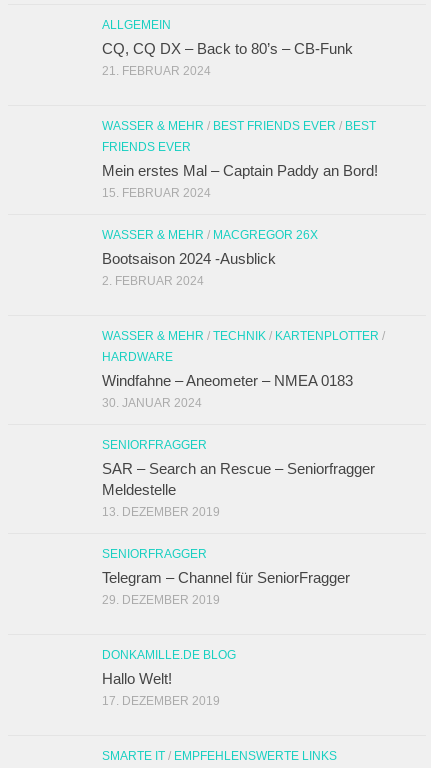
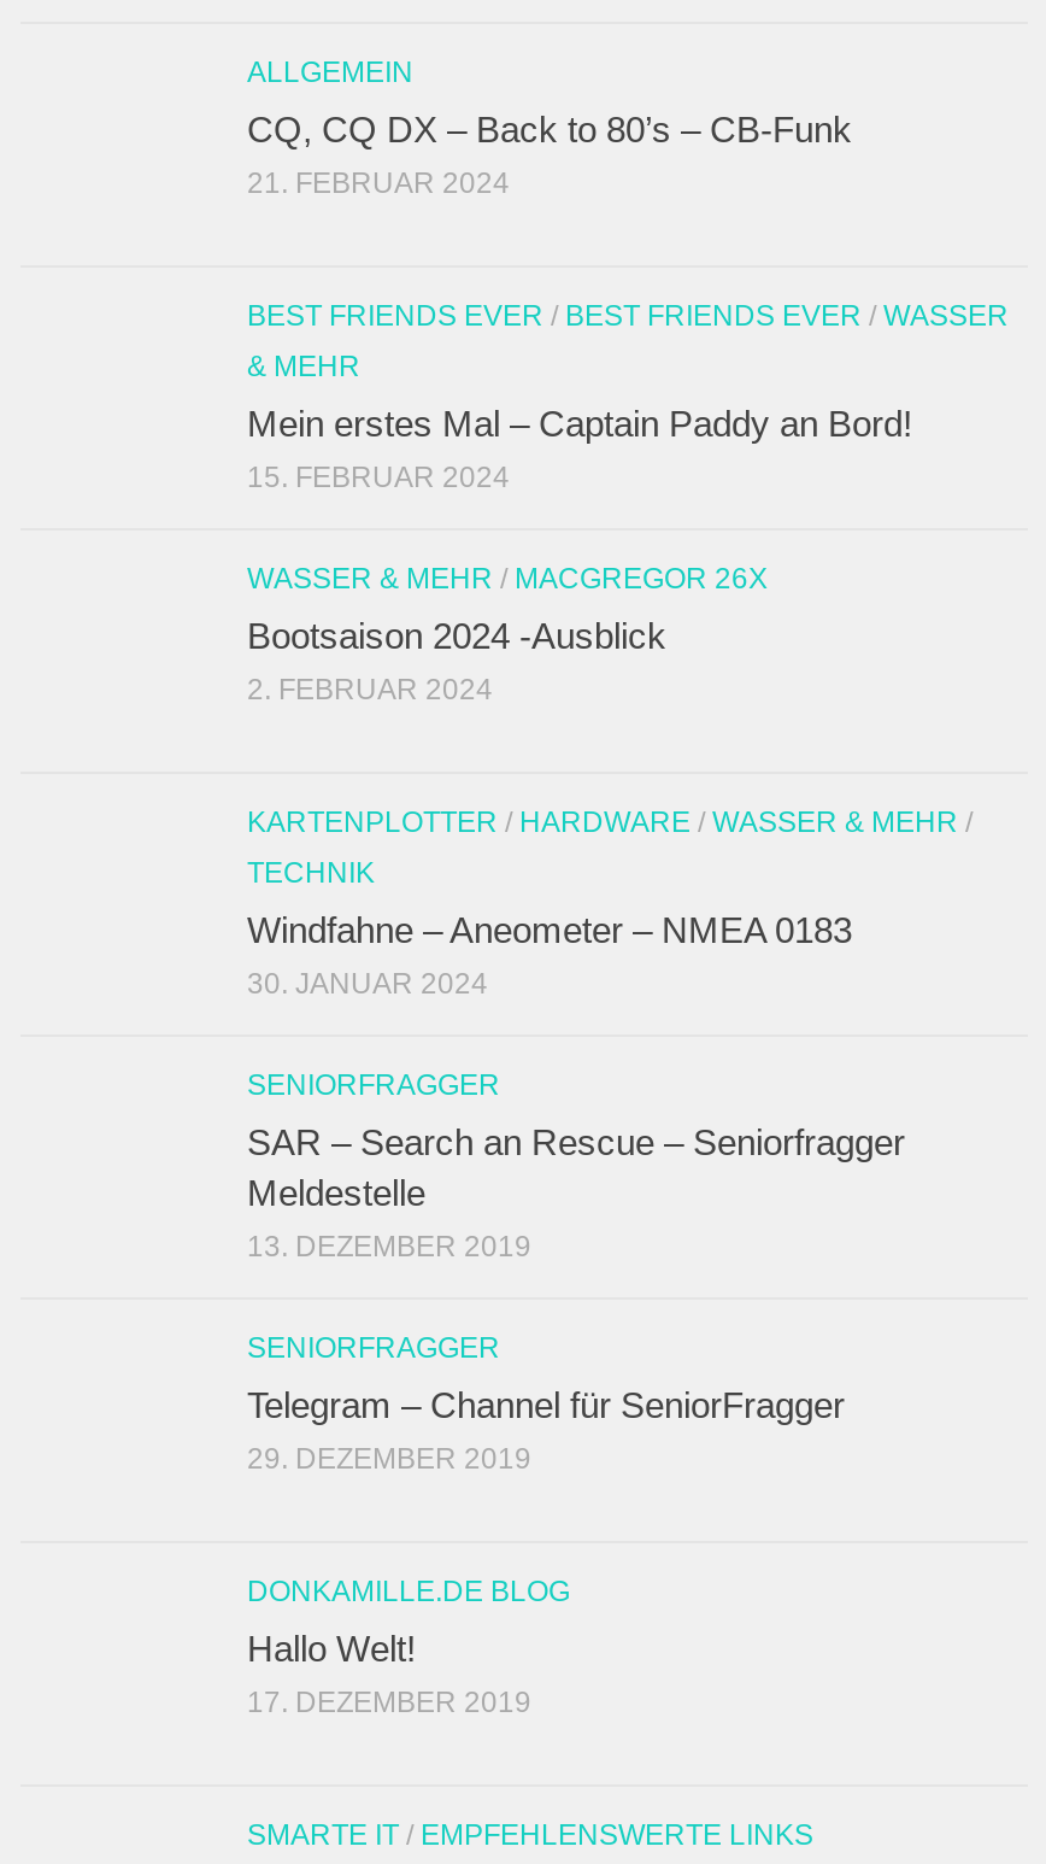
- WASSER & MEHR / BEST FRIENDS EVER / BEST
+ BEST FRIENDS EVER / BEST FRIENDS EVER / WASSER

- FRIENDS EVER
+ & MEHR

- WASSER & MEHR / TECHNIK / KARTENPLOTTER /
+ KARTENPLOTTER / HARDWARE / WASSER & MEHR /

- HARDWARE
+ TECHNIK
